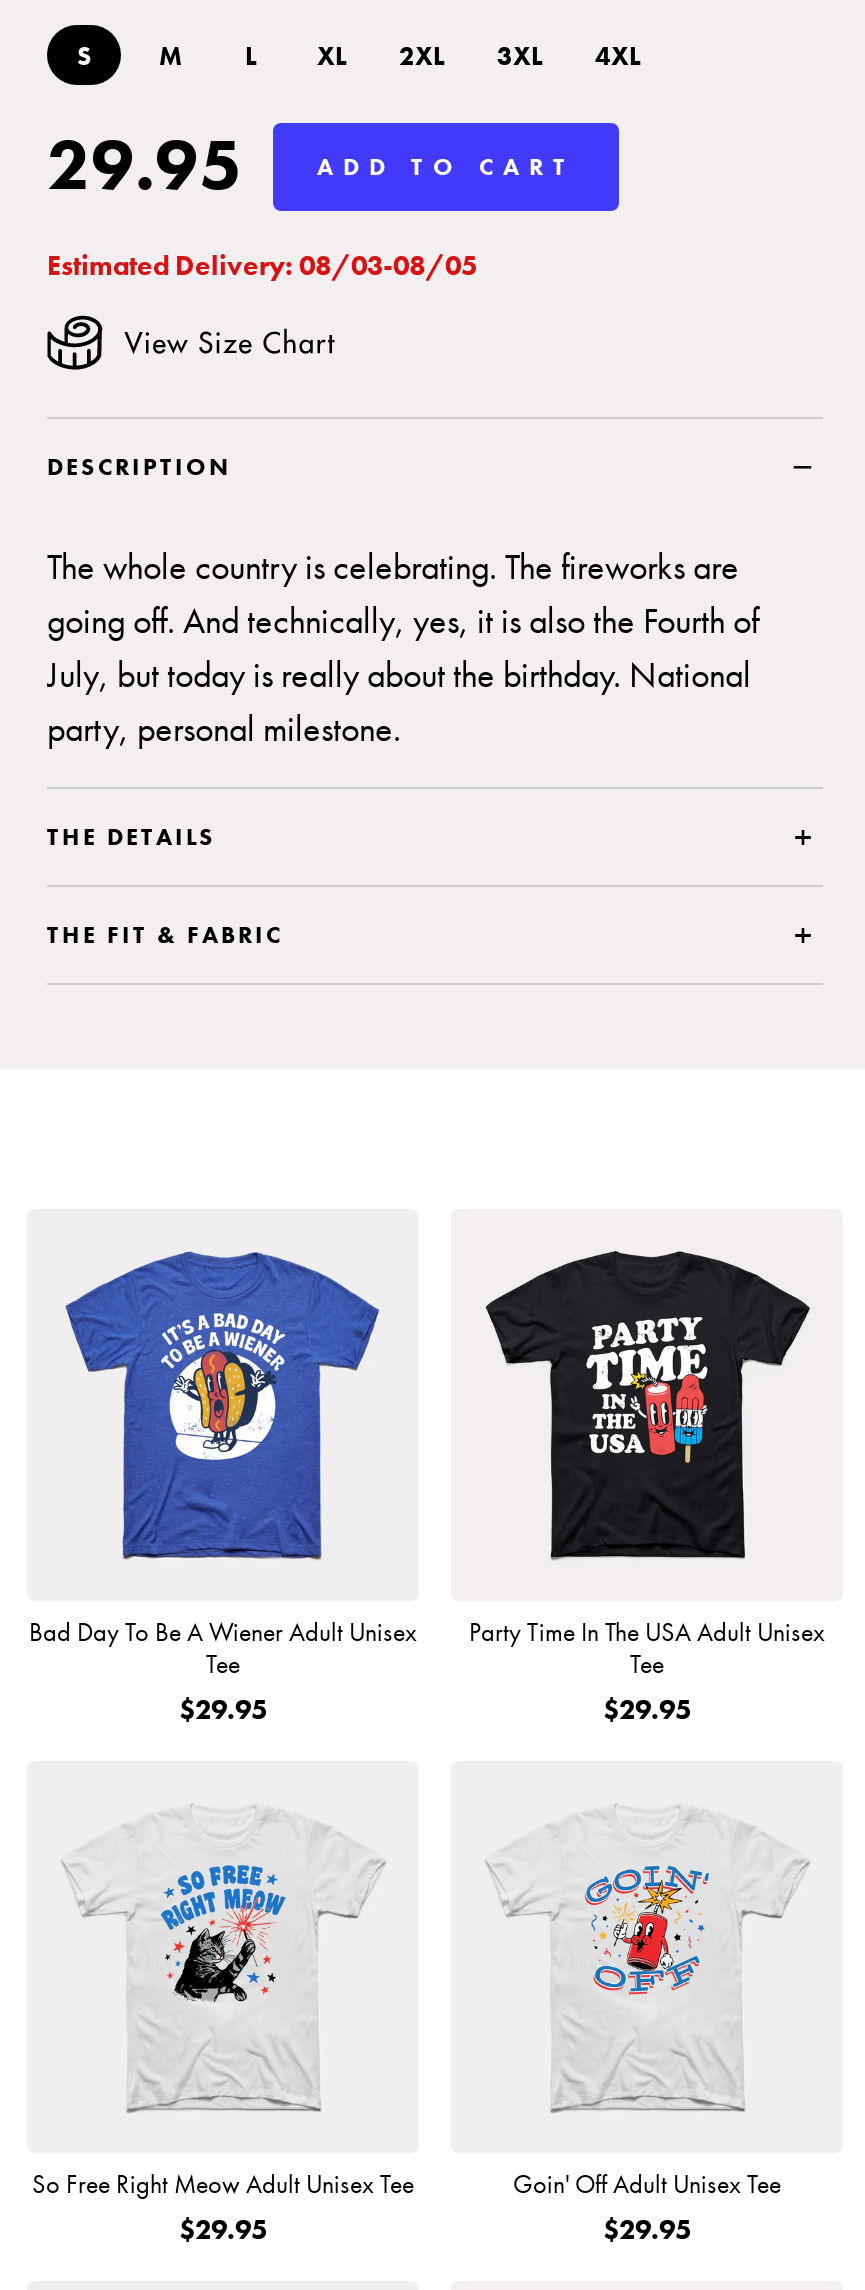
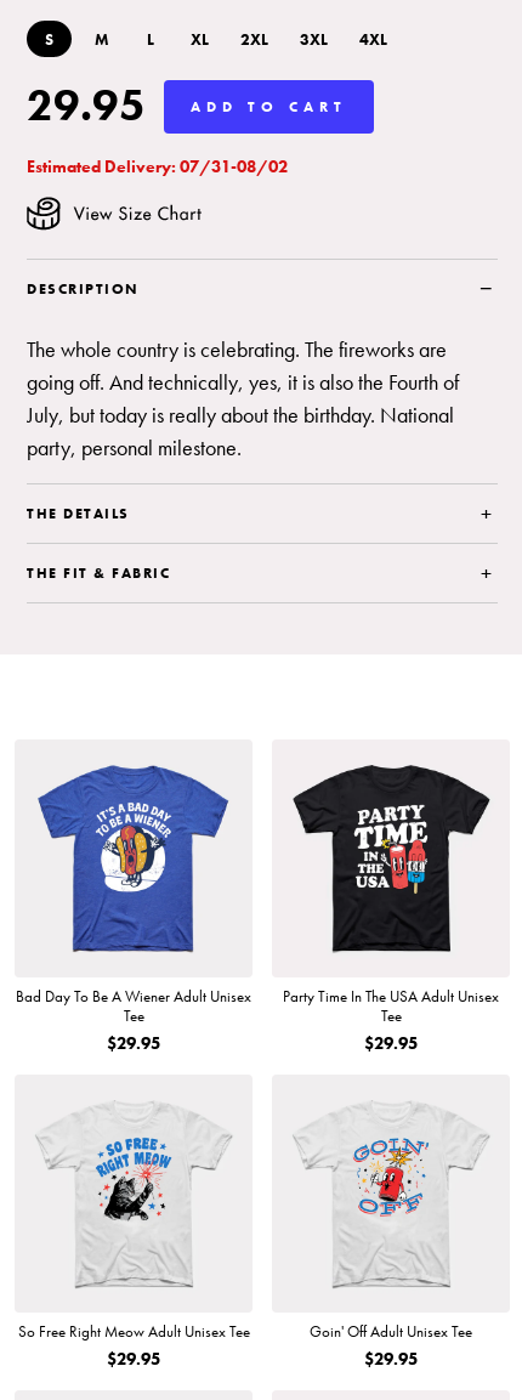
- Estimated Delivery: 08/03-08/05
+ Estimated Delivery: 07/31-08/02
